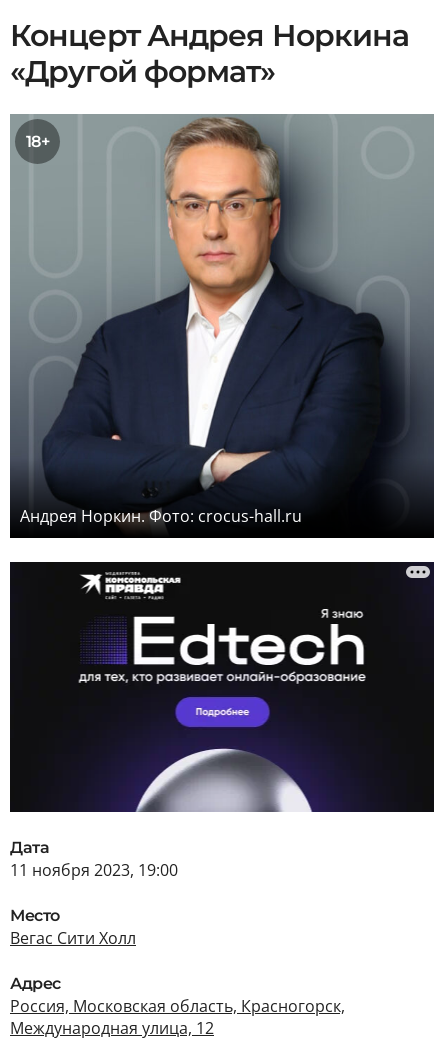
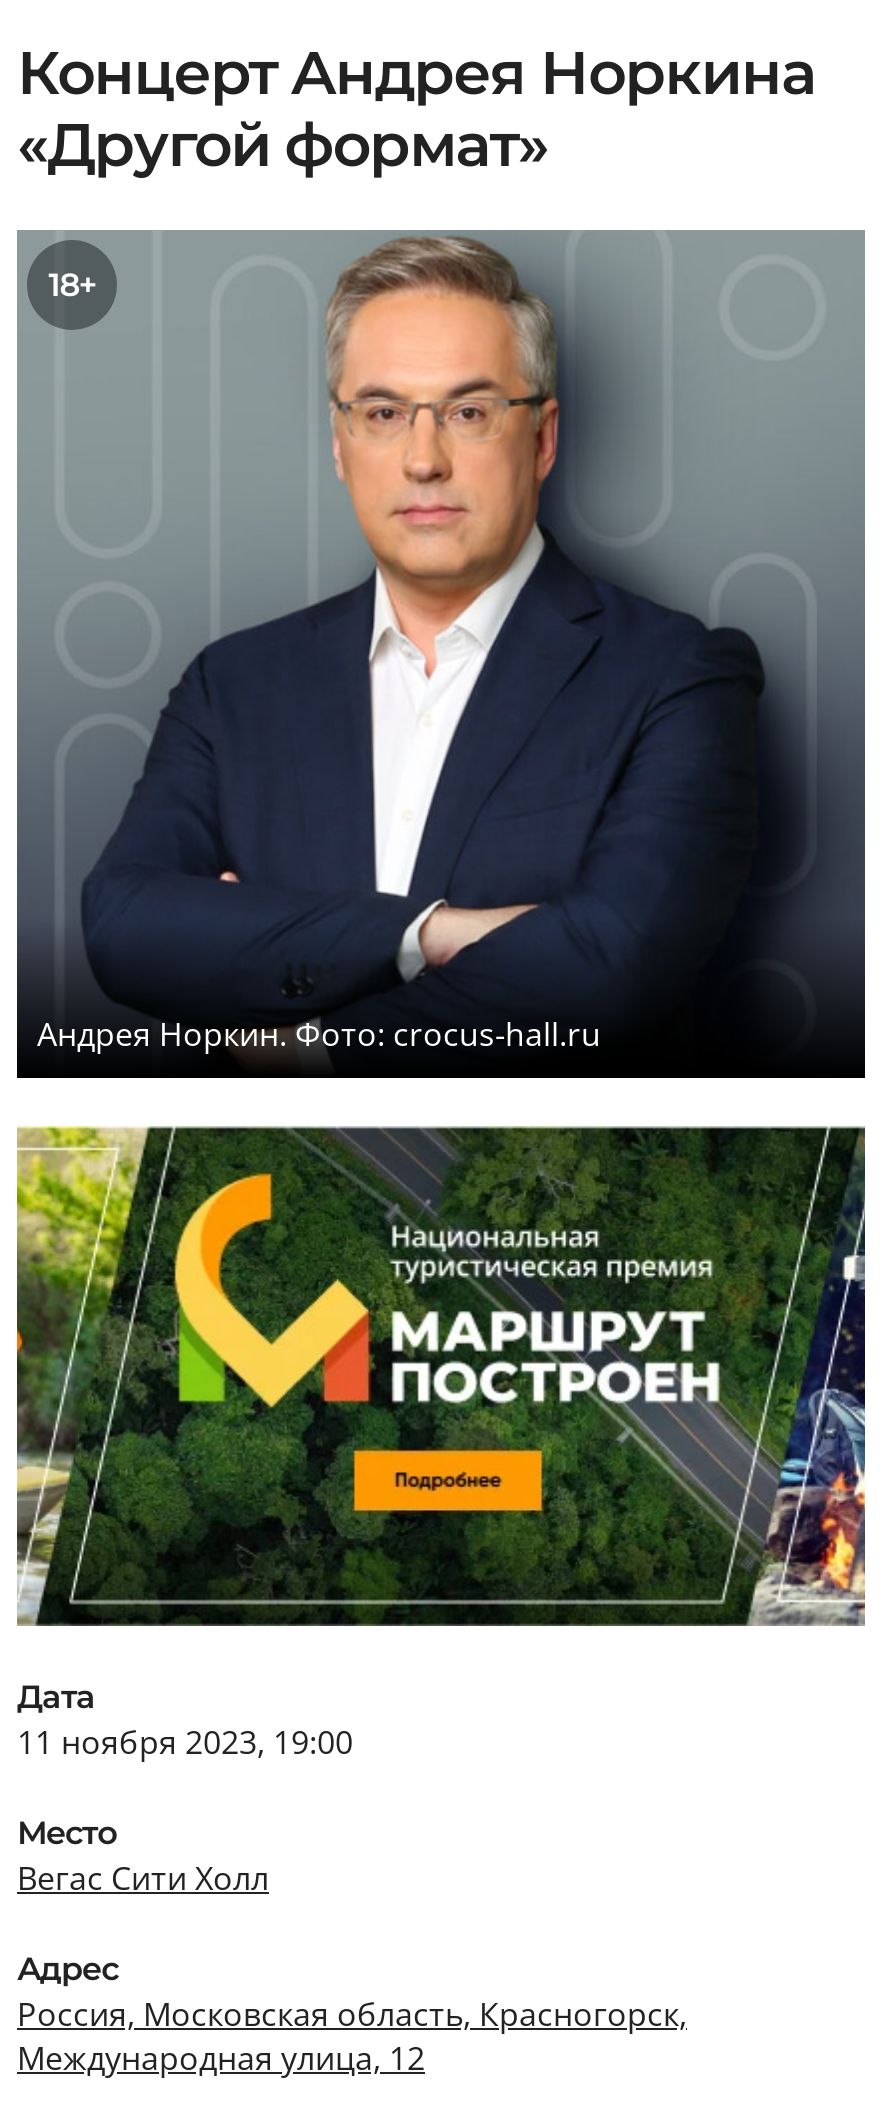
- [image]
+ [image]
